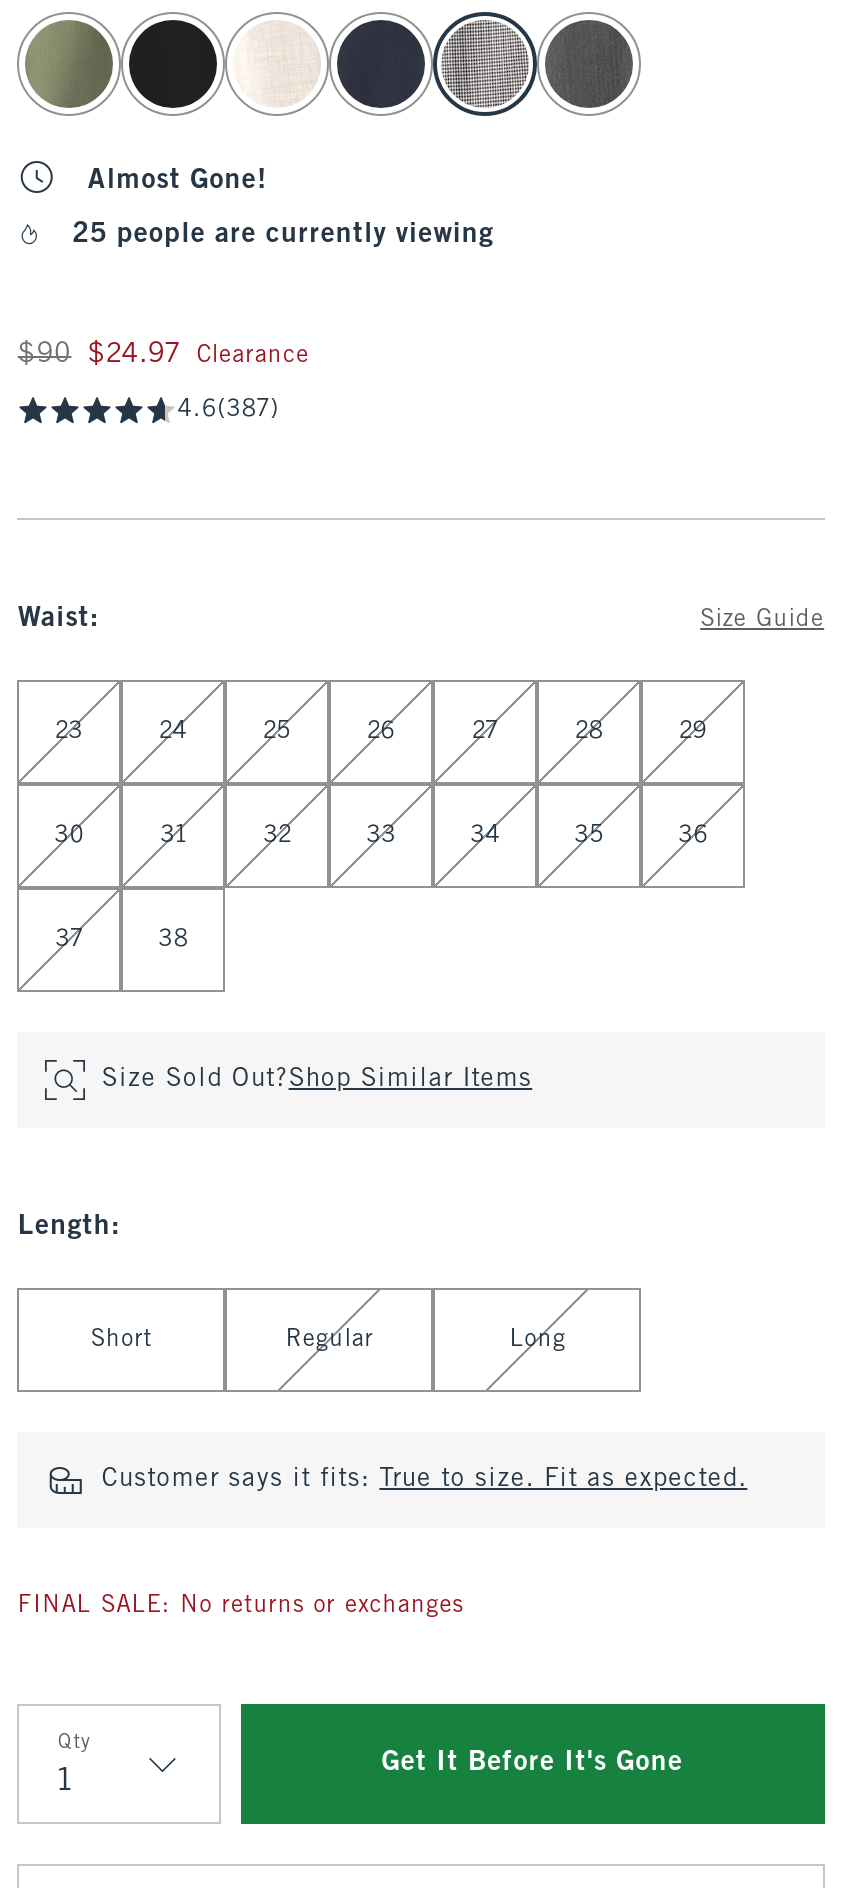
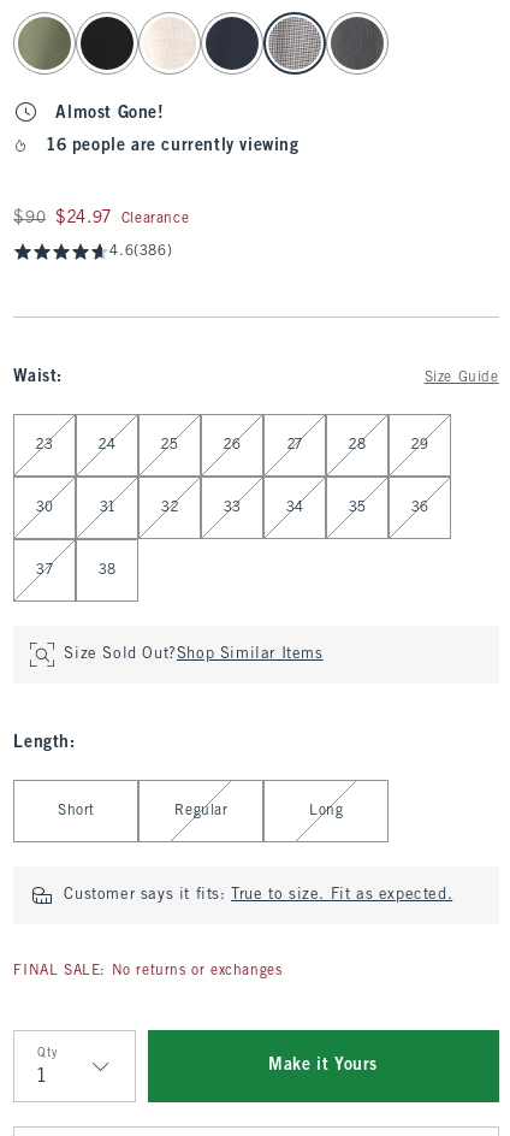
- 25 people are currently viewing
+ 16 people are currently viewing

- 4.6(387)
+ 4.6(386)

- Get It Before It's Gone
+ Make it Yours
